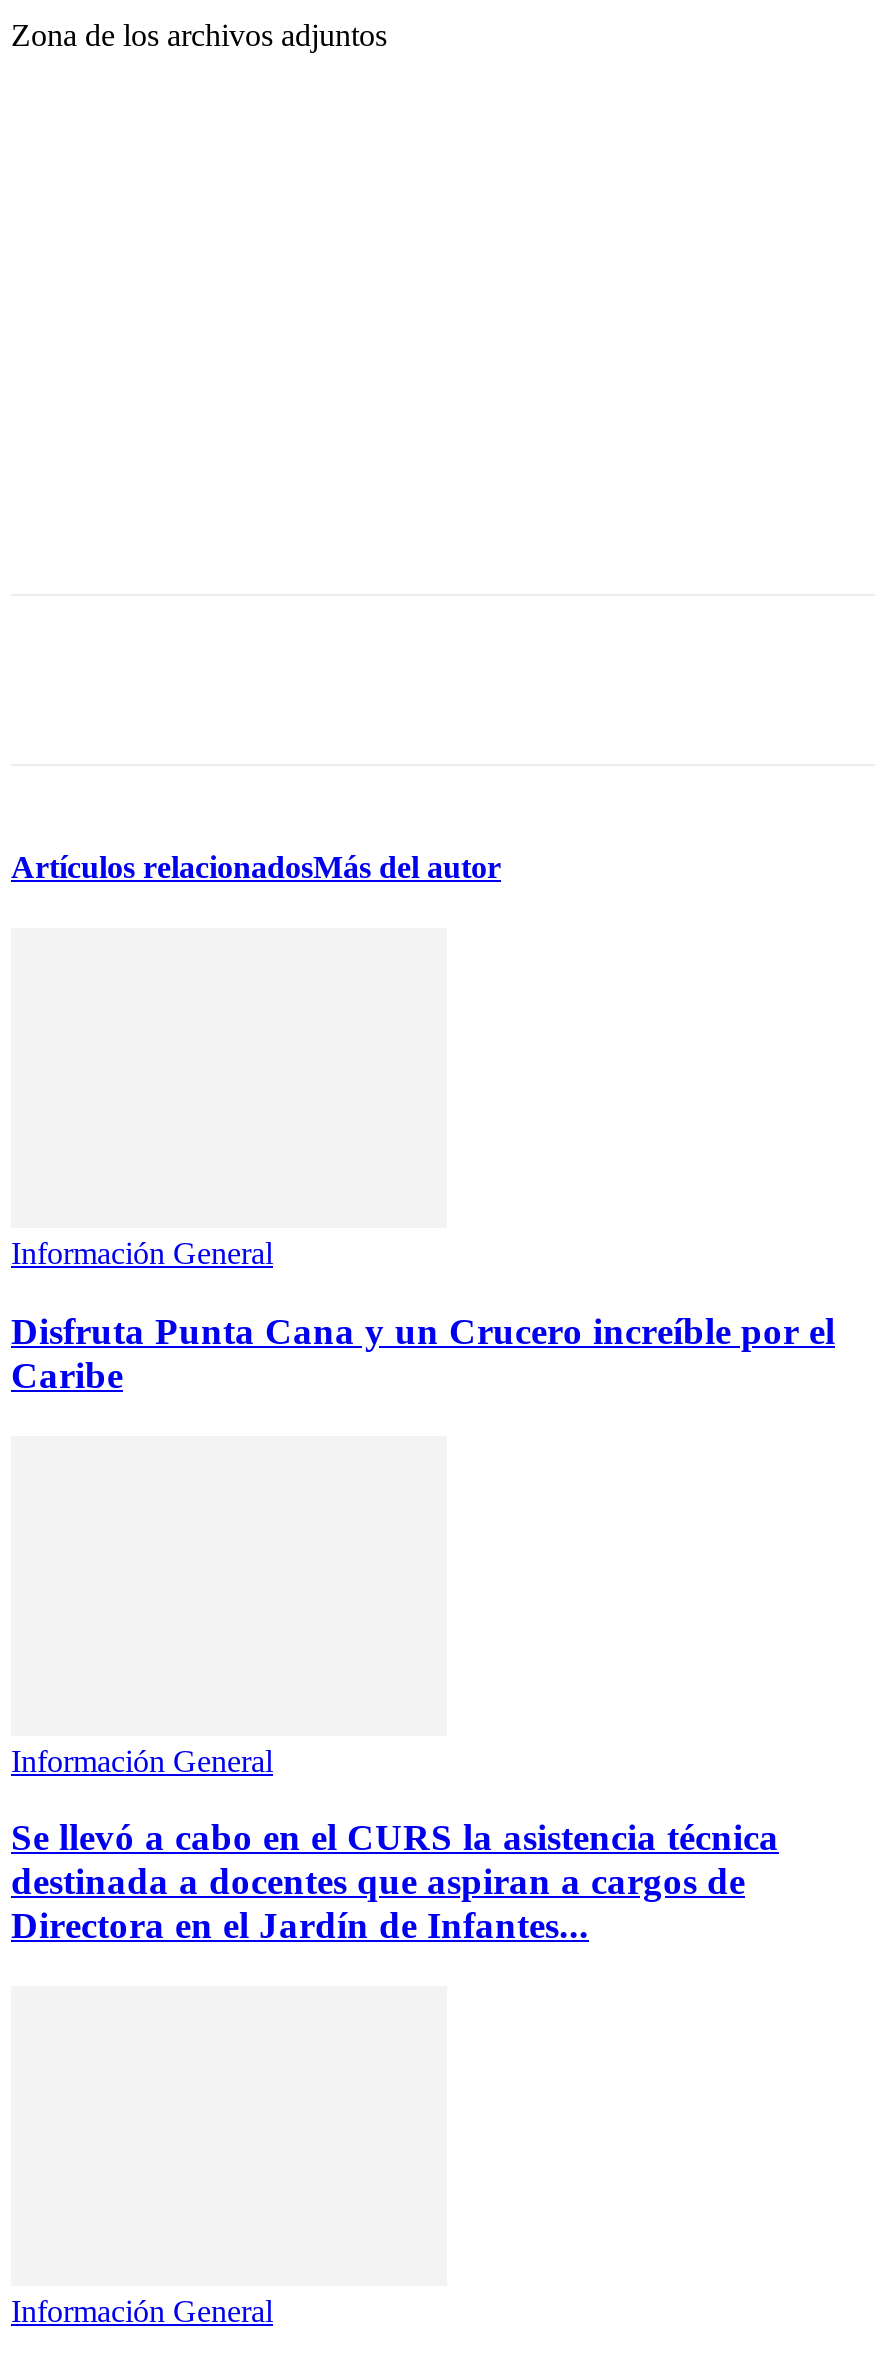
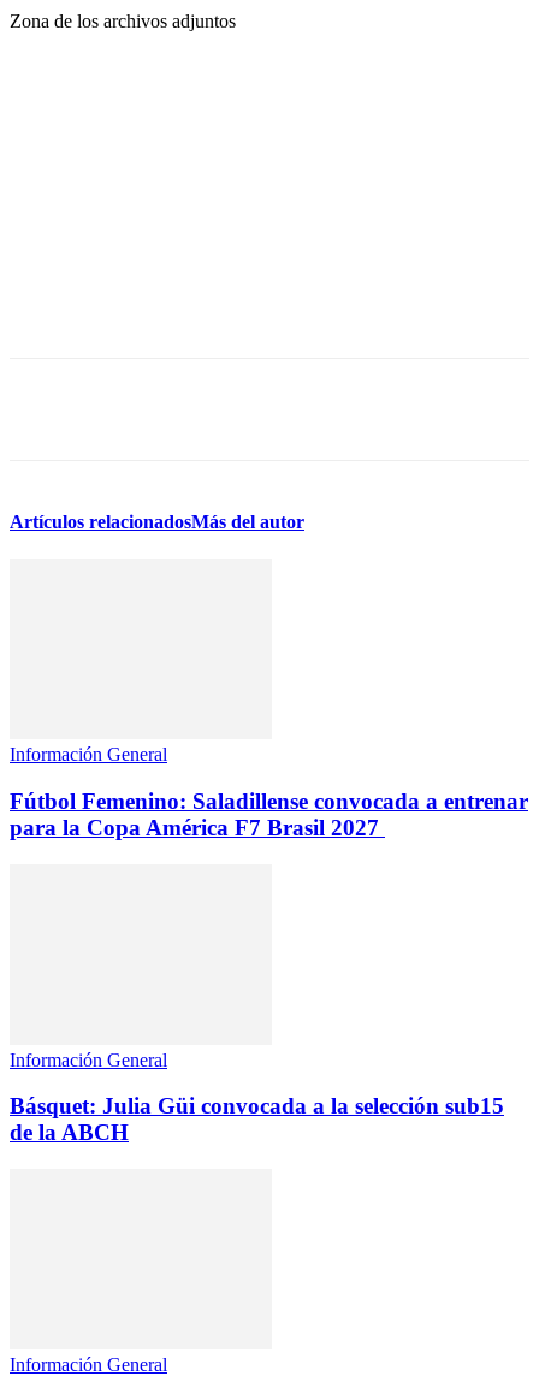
- Disfruta Punta Cana y un Crucero increíble por el
- Caribe
+ Fútbol Femenino: Saladillense convocada a entrenar
+ para la Copa América F7 Brasil 2027

- Se llevó a cabo en el CURS la asistencia técnica
- destinada a docentes que aspiran a cargos de
- Directora en el Jardín de Infantes...
+ Básquet: Julia Güi convocada a la selección sub15
+ de la ABCH
